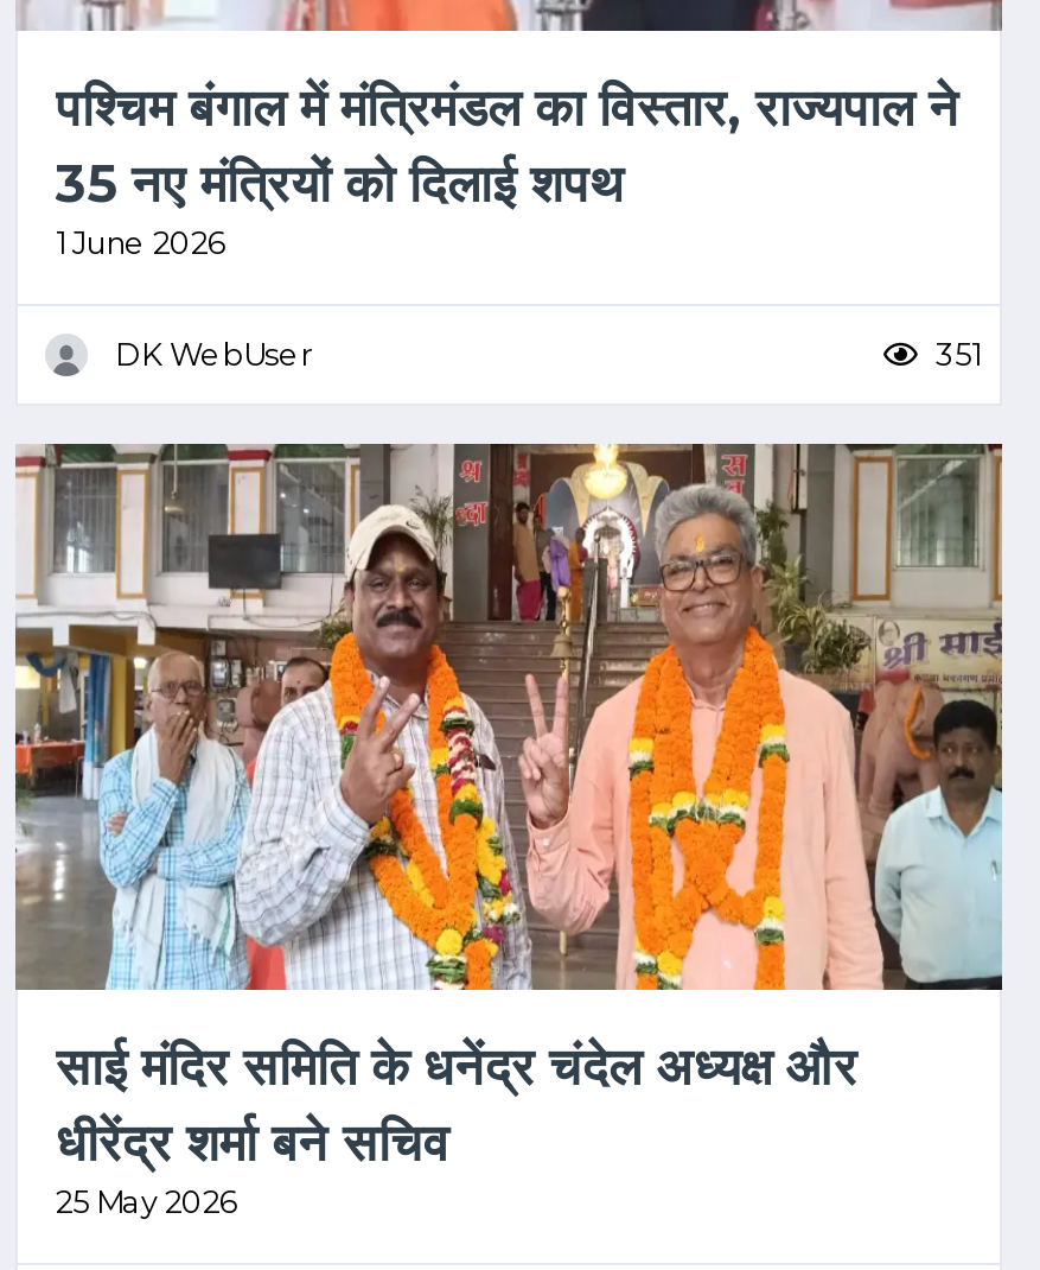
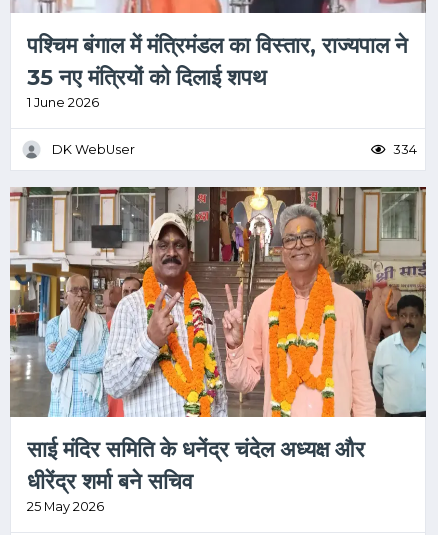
- 351
+ 334
